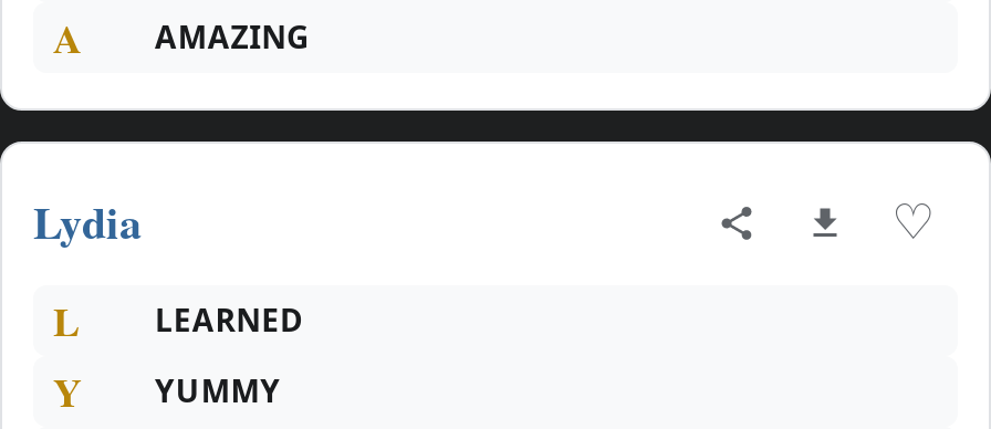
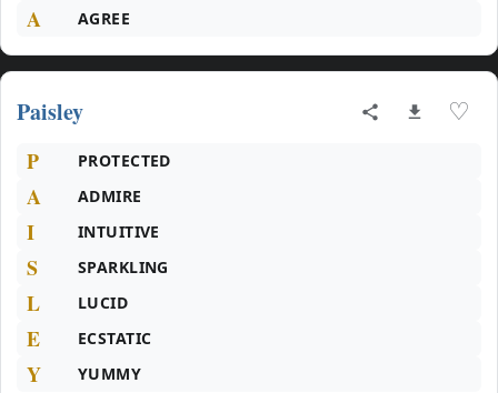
- AMAZING
+ AGREE

- Lydia
+ Paisley

+ P
+ PROTECTED
+ A
+ ADMIRE
+ I
+ INTUITIVE
+ S
+ SPARKLING

- LEARNED
+ LUCID
+ E
+ ECSTATIC
